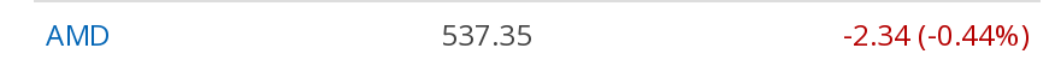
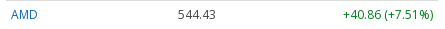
- 537.35
+ 544.43

- -2.34 (-0.44%)
+ +40.86 (+7.51%)
